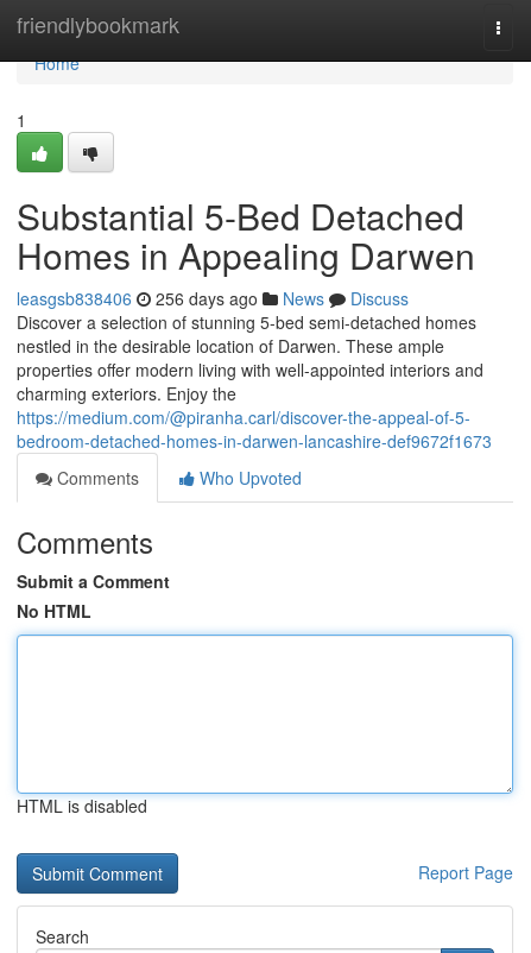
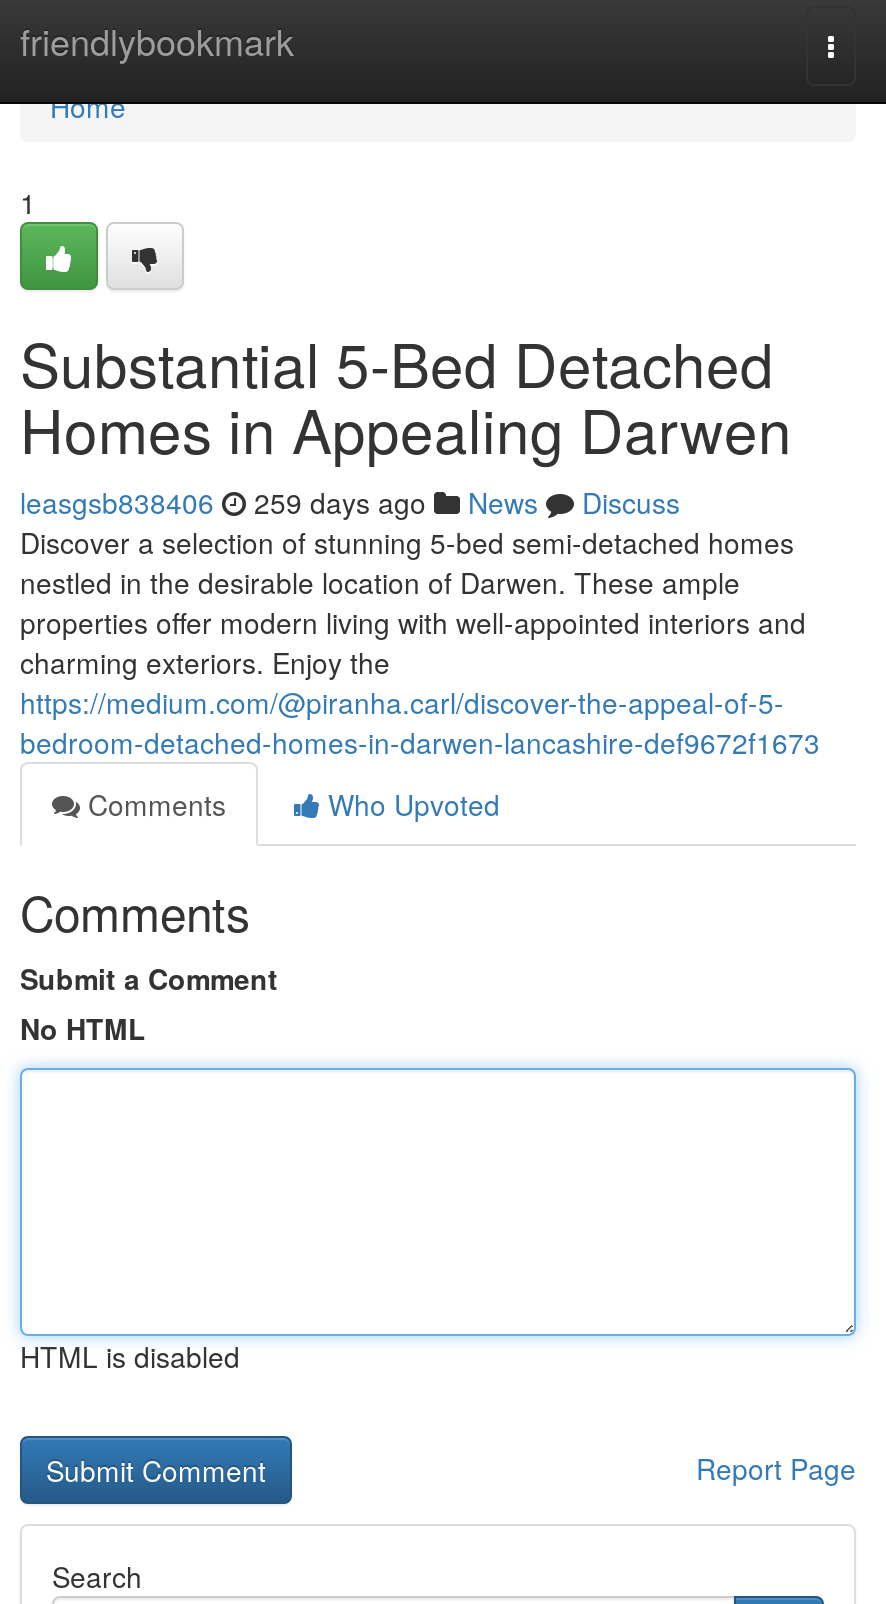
- leasgsb838406 256 days ago News Discuss
+ leasgsb838406 259 days ago News Discuss
